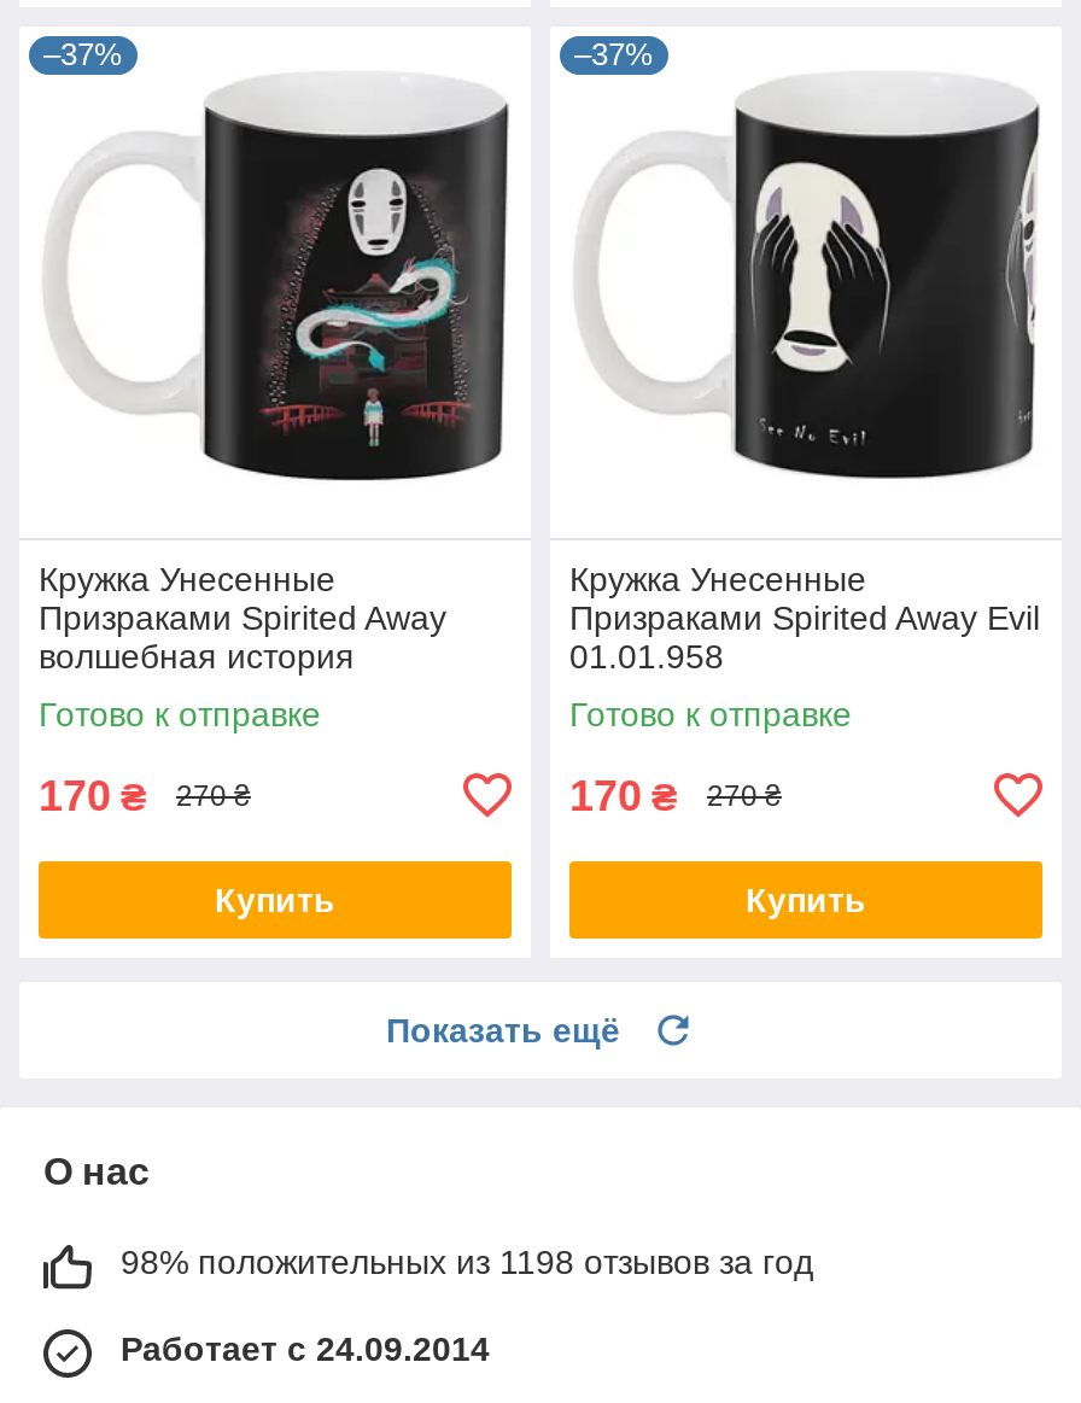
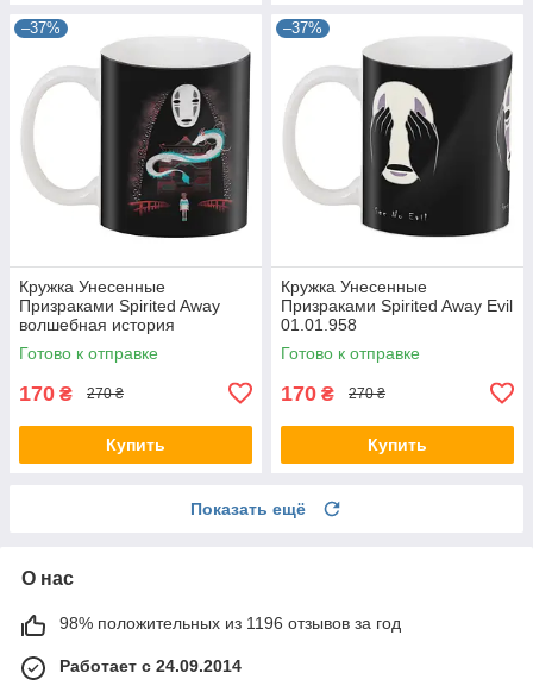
- 98% положительных из 1198 отзывов за год
+ 98% положительных из 1196 отзывов за год
